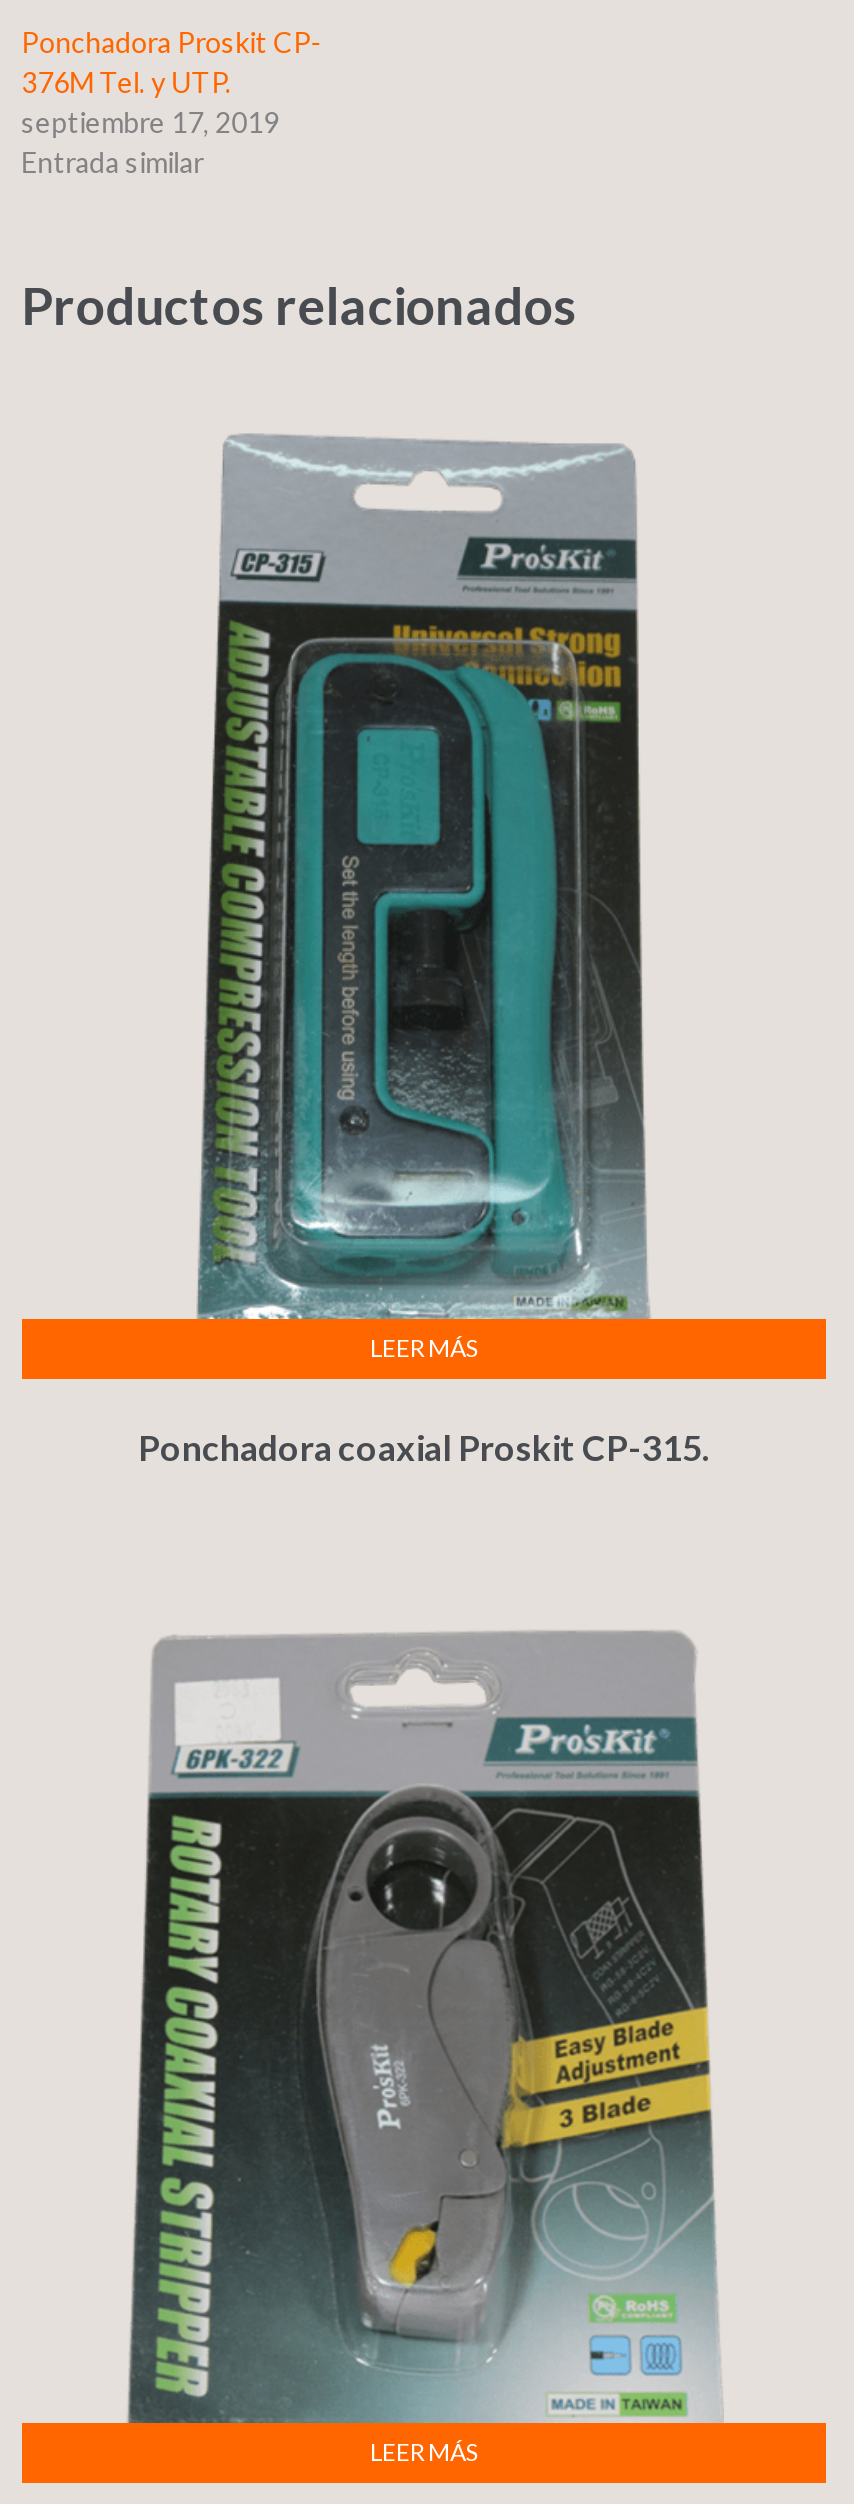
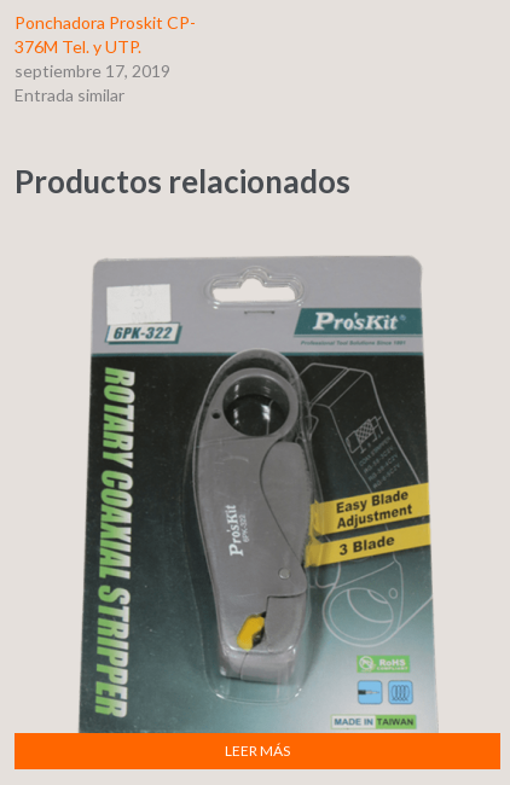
- [image]
- LEER MÁS

- Ponchadora coaxial Proskit CP-315.
